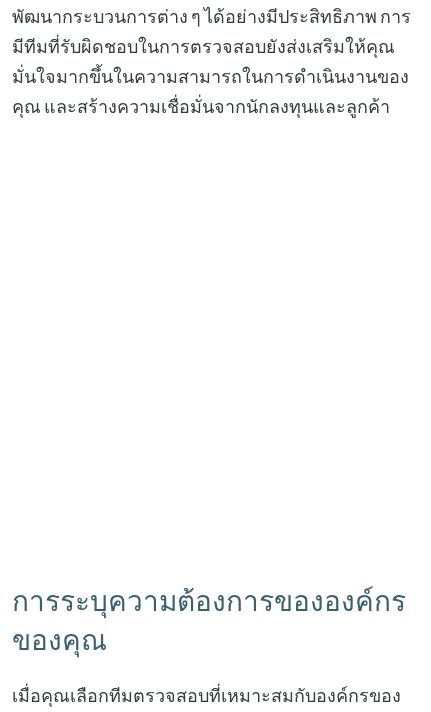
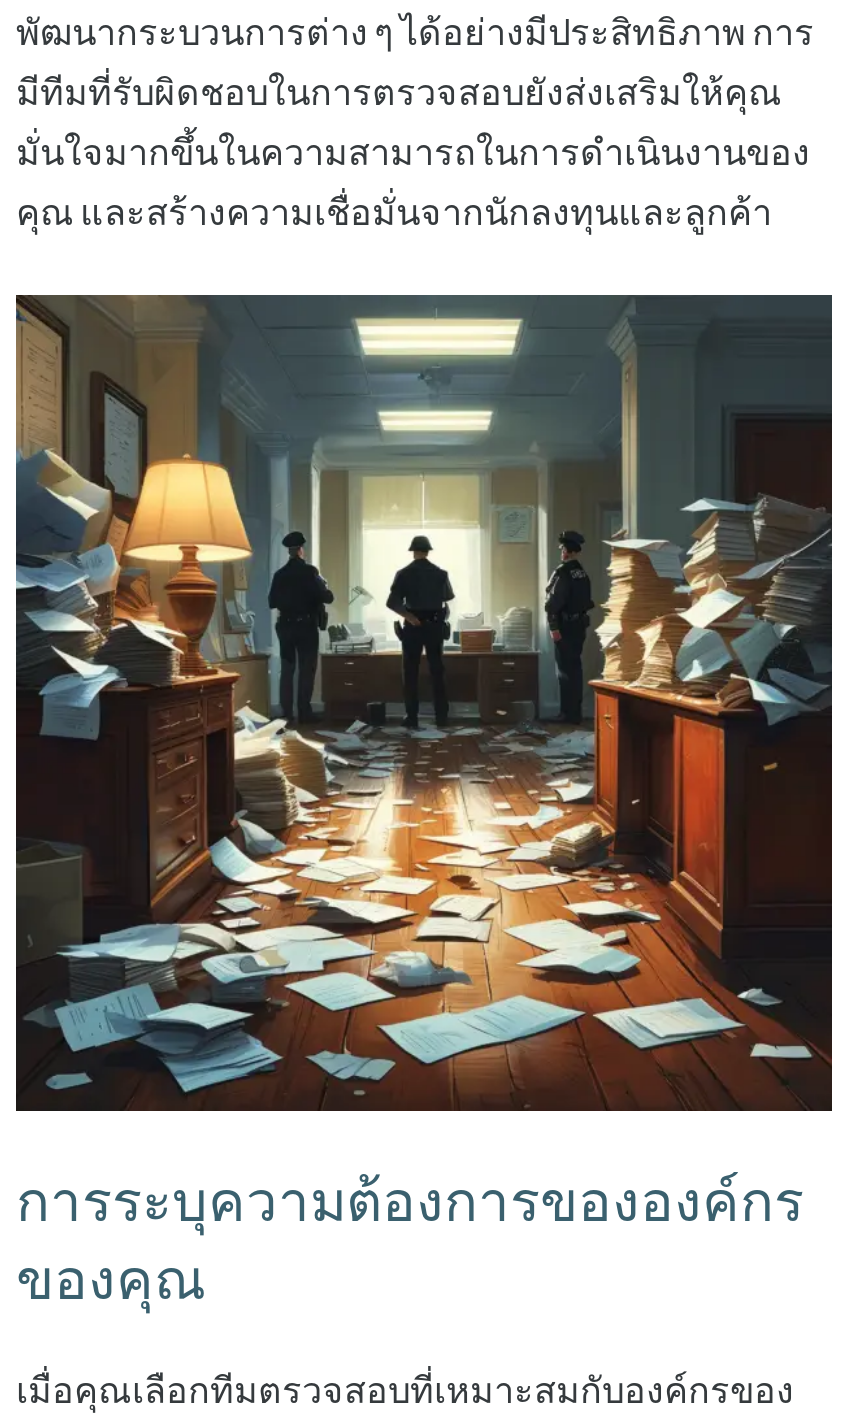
+ [image]
